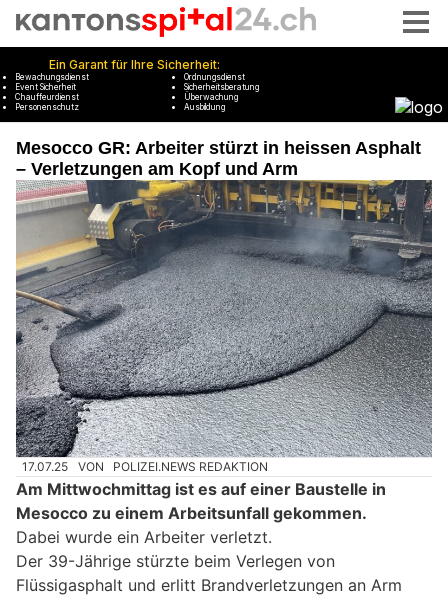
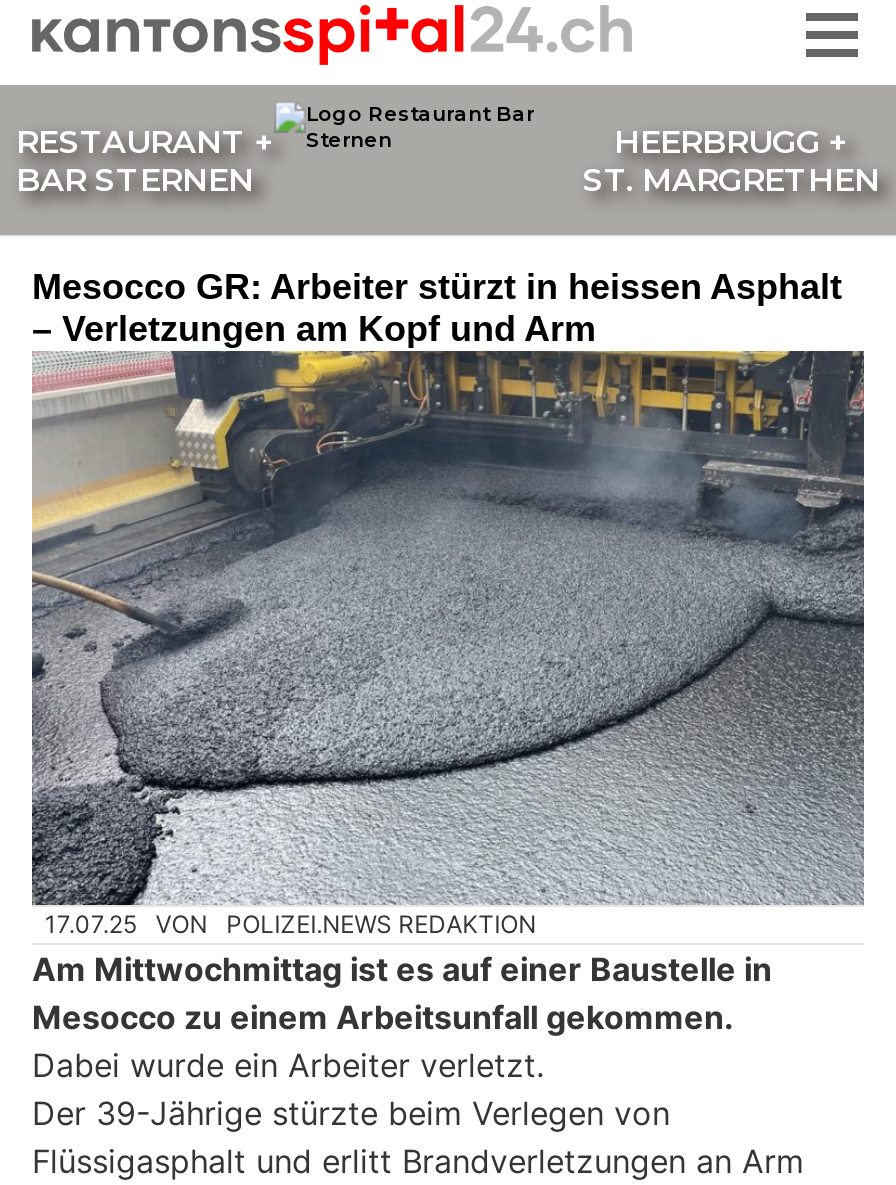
- [image]
+ [image]
